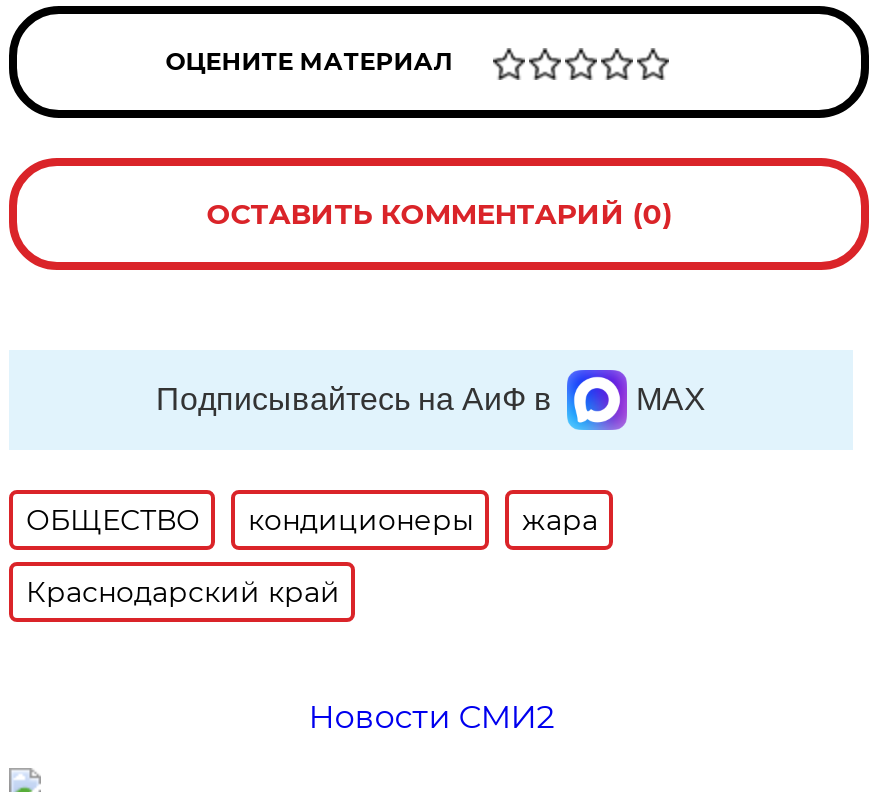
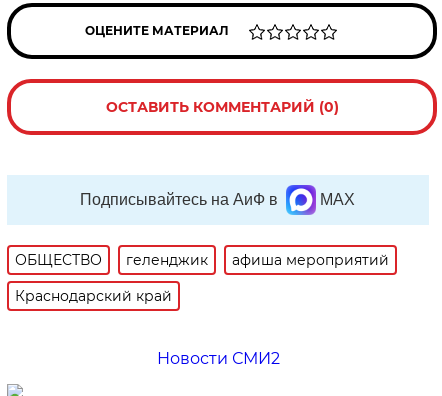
- кондиционеры
- жара
+ геленджик
+ афиша мероприятий
